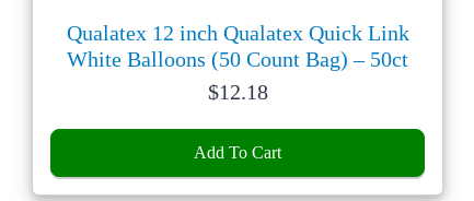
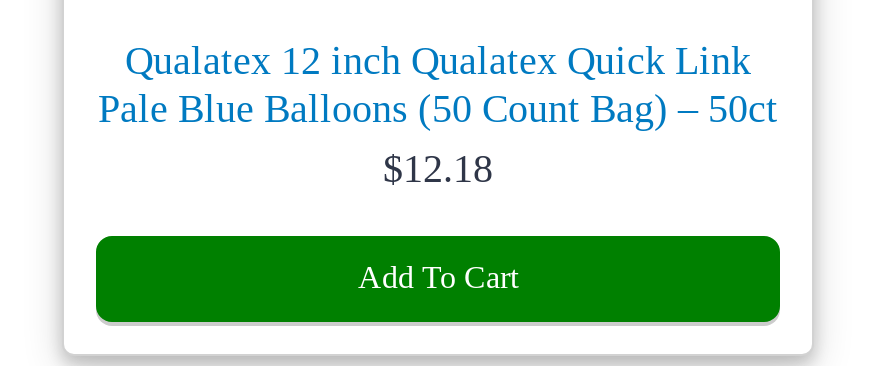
- White Balloons (50 Count Bag) – 50ct
+ Pale Blue Balloons (50 Count Bag) – 50ct
